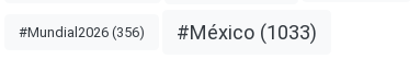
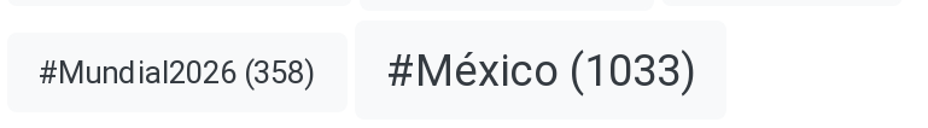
- #Mundial2026 (356) #México (1033)
+ #Mundial2026 (358) #México (1033)
